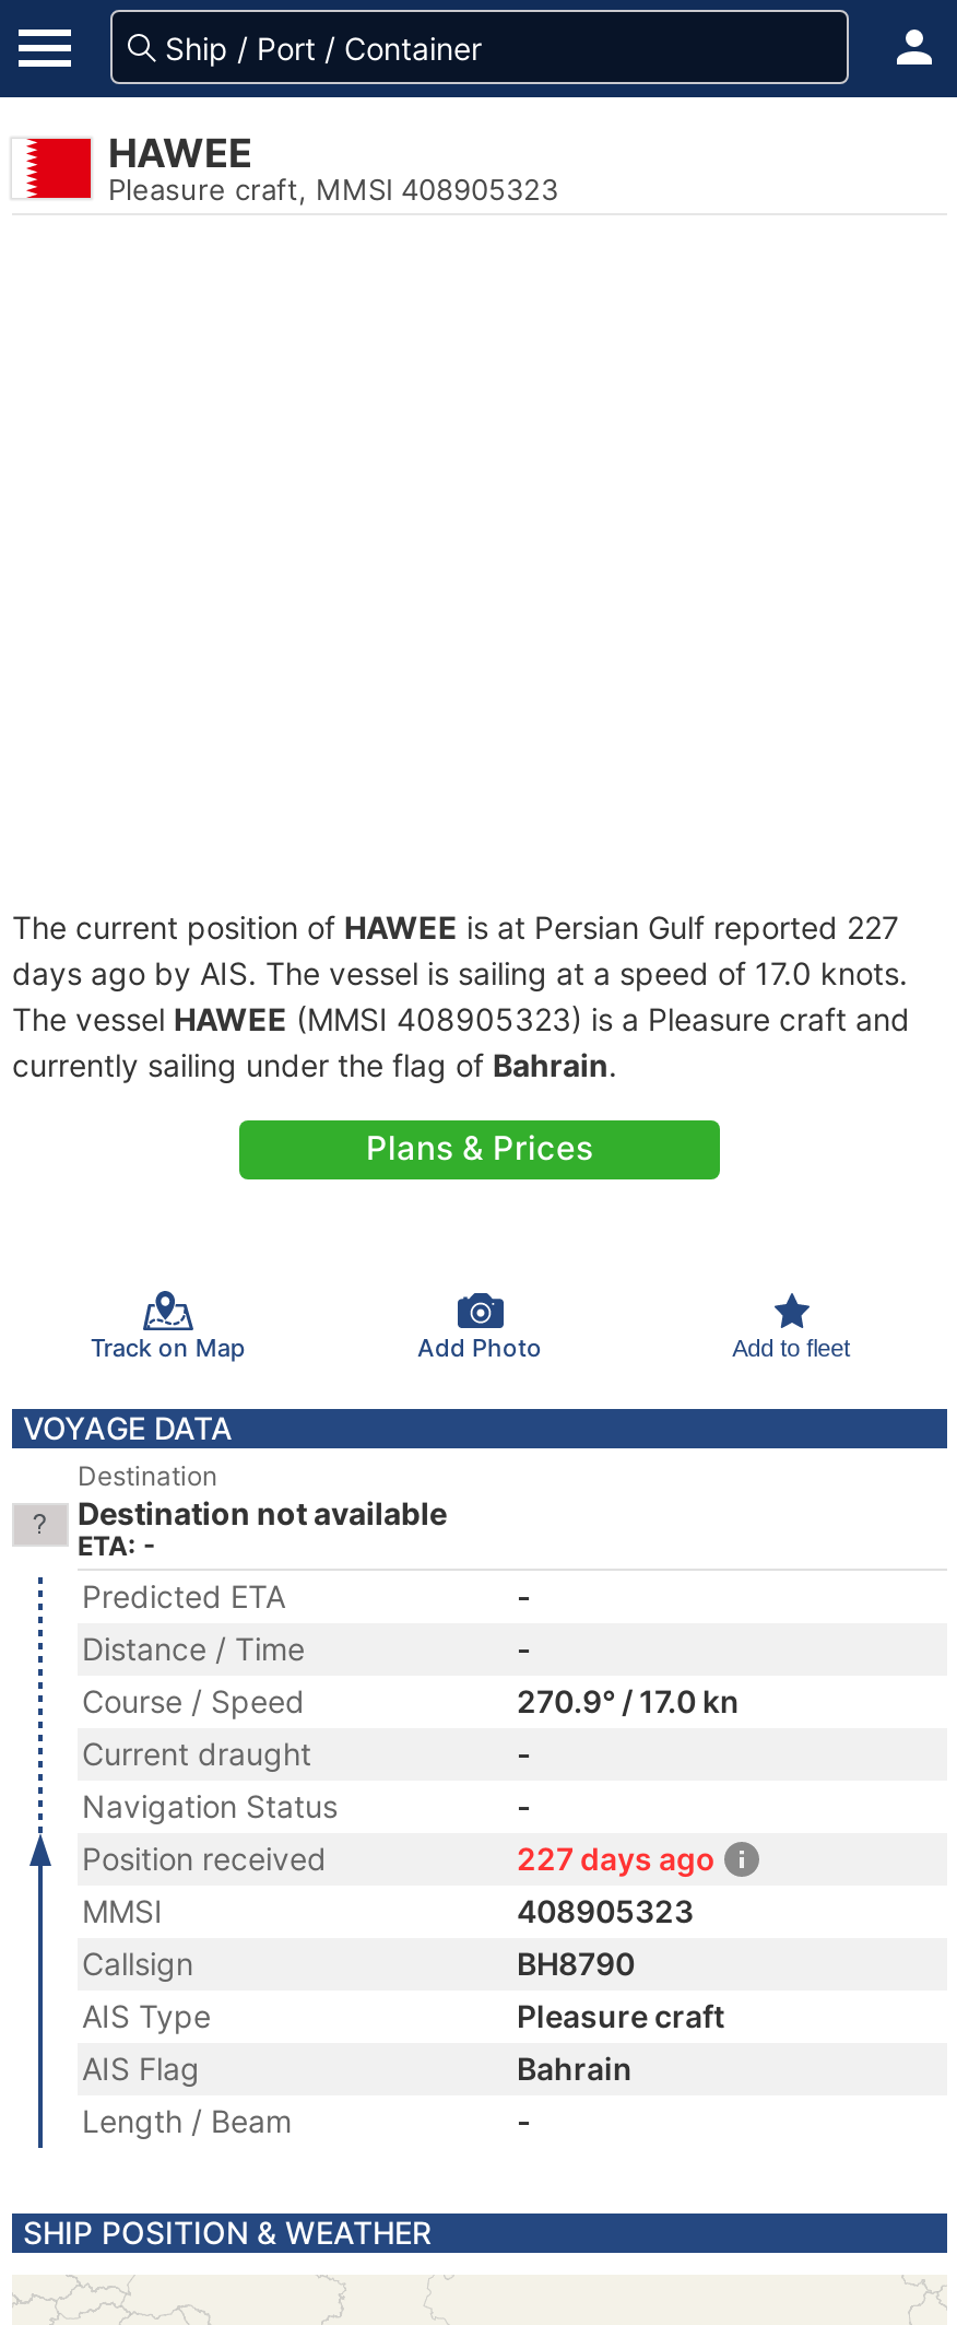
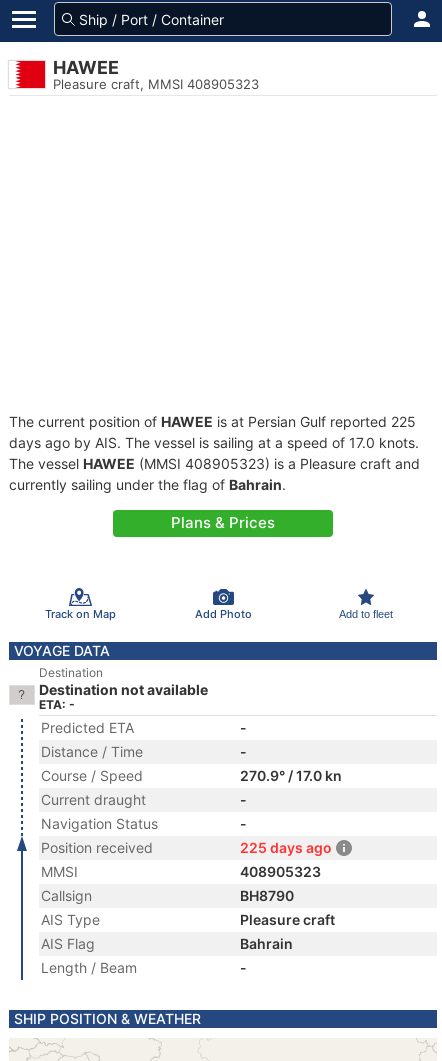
- The current position of HAWEE is at Persian Gulf reported 227
+ The current position of HAWEE is at Persian Gulf reported 225

- 227 days ago
+ 225 days ago
